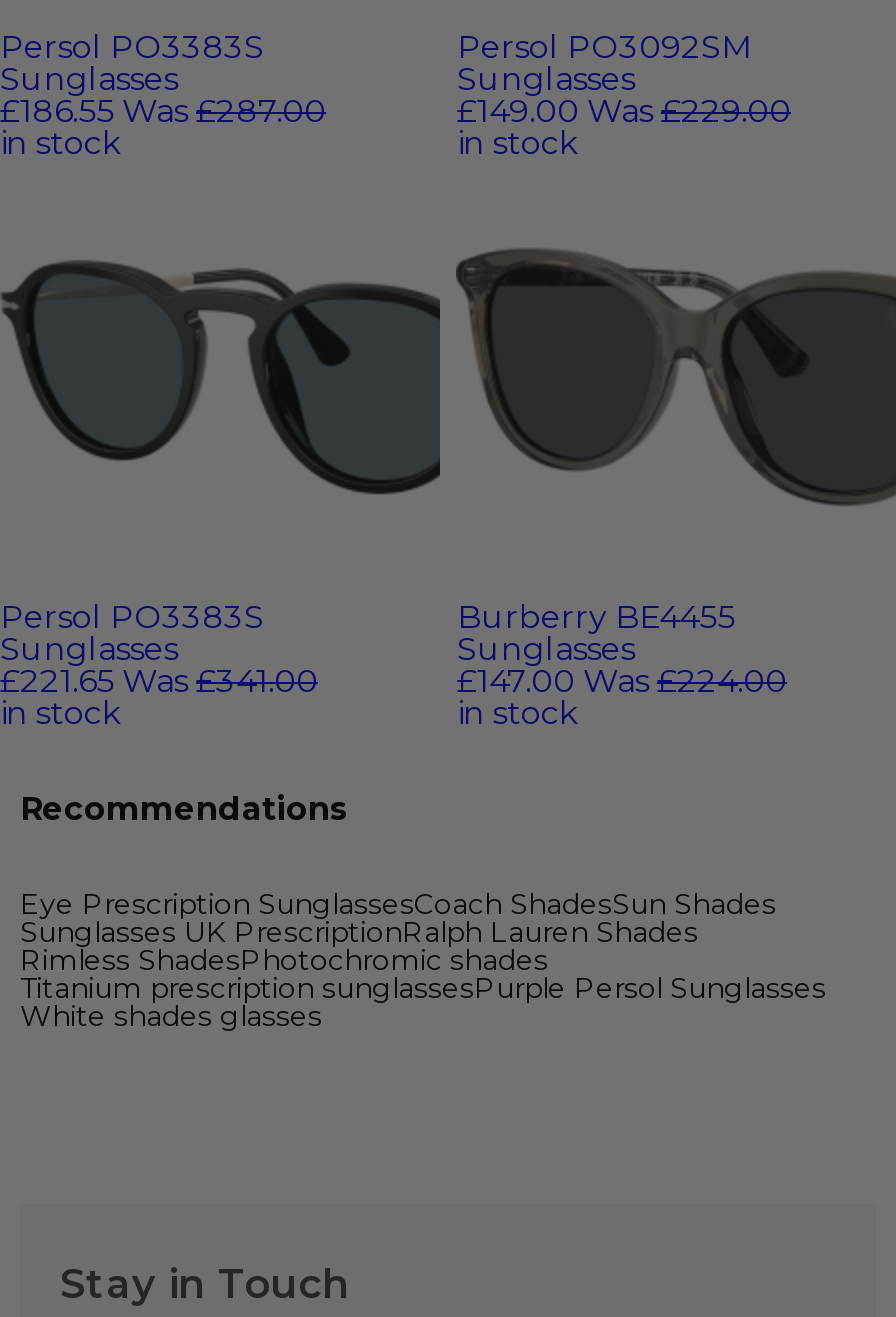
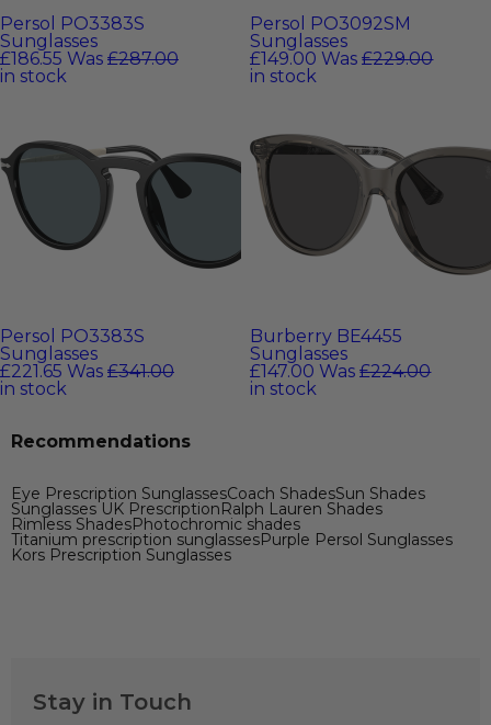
- White shades glasses
+ Kors Prescription Sunglasses
